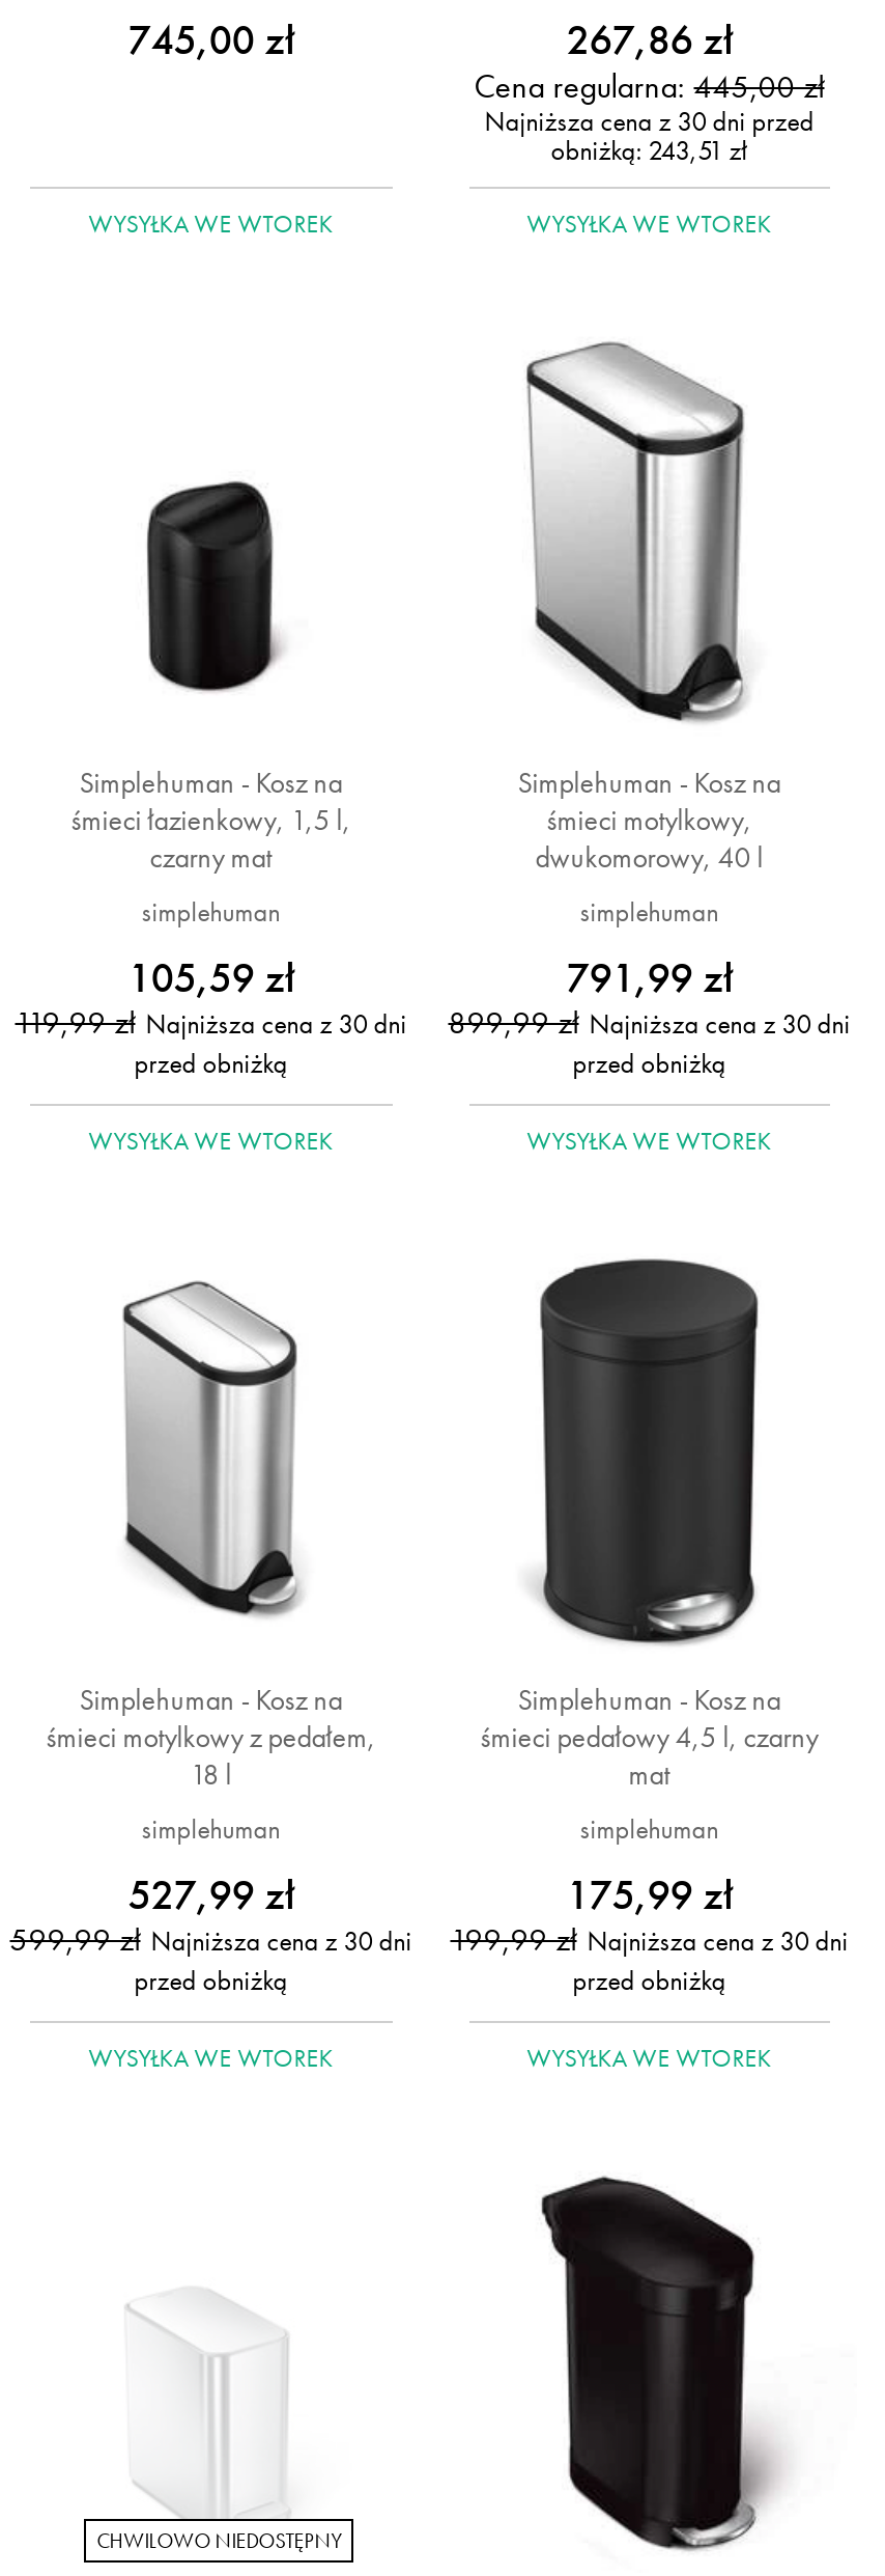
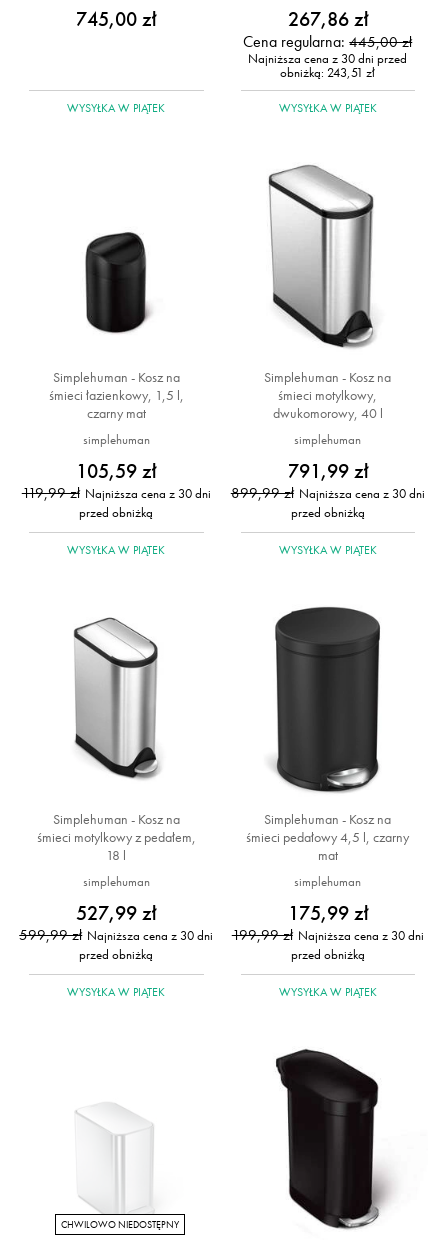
- WYSYŁKA WE WTOREK
+ WYSYŁKA W PIĄTEK

- WYSYŁKA WE WTOREK
+ WYSYŁKA W PIĄTEK

- WYSYŁKA WE WTOREK
+ WYSYŁKA W PIĄTEK

- WYSYŁKA WE WTOREK
+ WYSYŁKA W PIĄTEK

- WYSYŁKA WE WTOREK
+ WYSYŁKA W PIĄTEK

- WYSYŁKA WE WTOREK
+ WYSYŁKA W PIĄTEK
